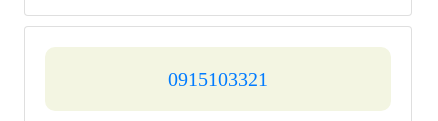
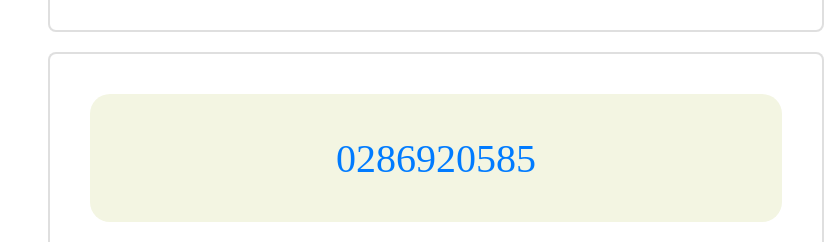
- 0915103321
+ 0286920585
